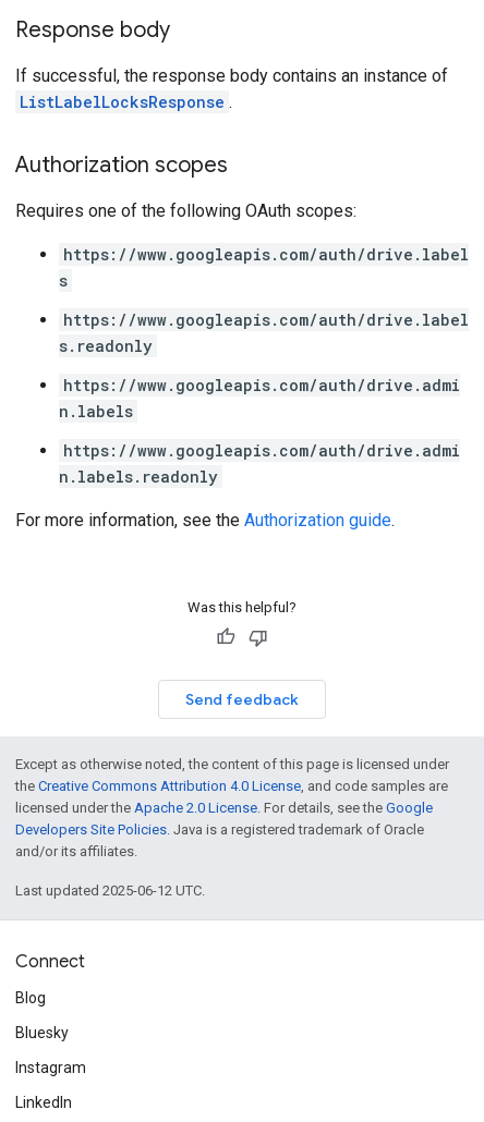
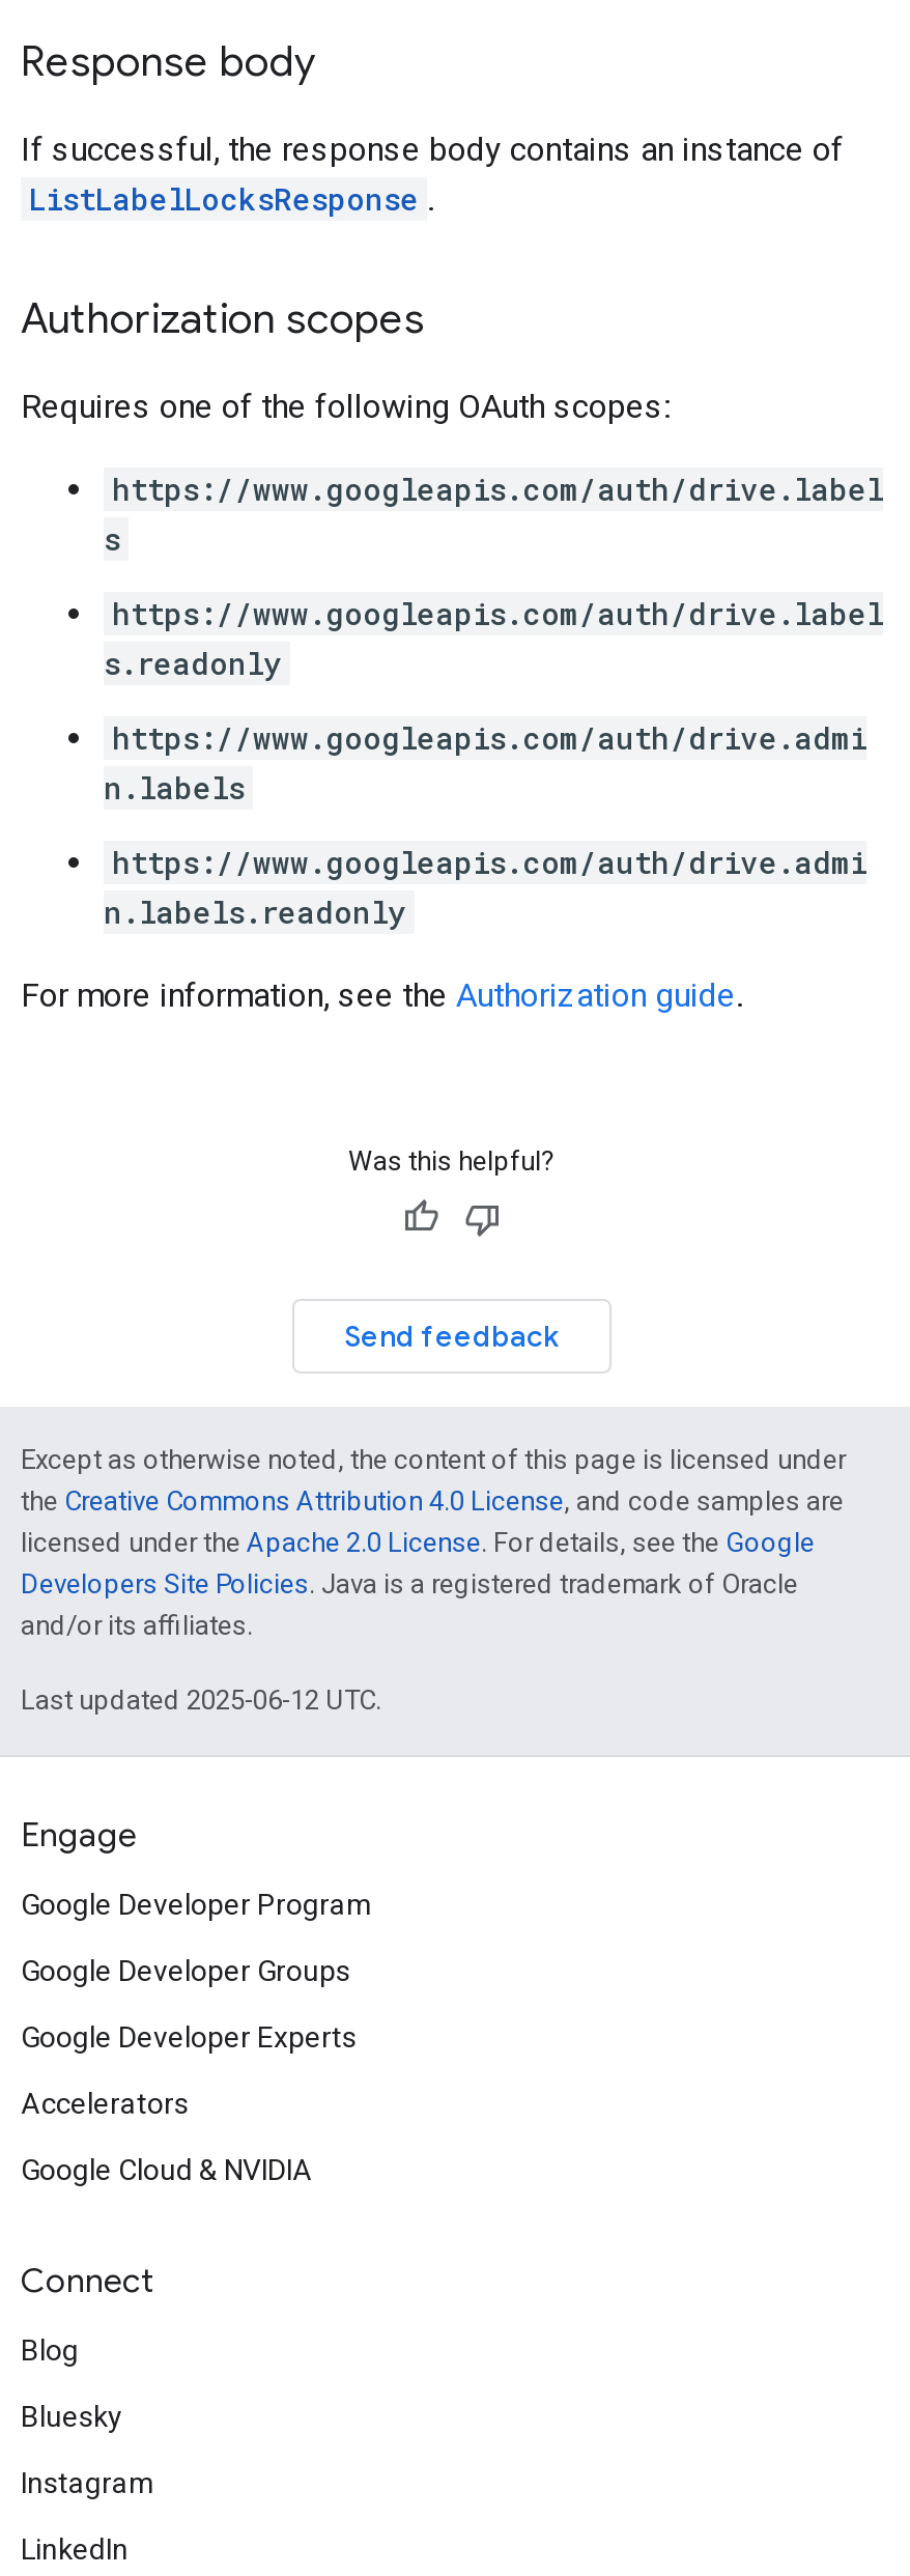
+ Engage
+ Google Developer Program
+ Google Developer Groups
+ Google Developer Experts
+ Accelerators
+ Google Cloud & NVIDIA
